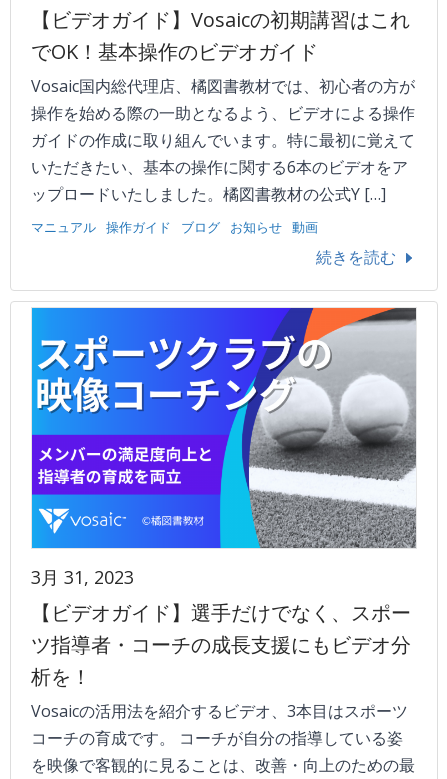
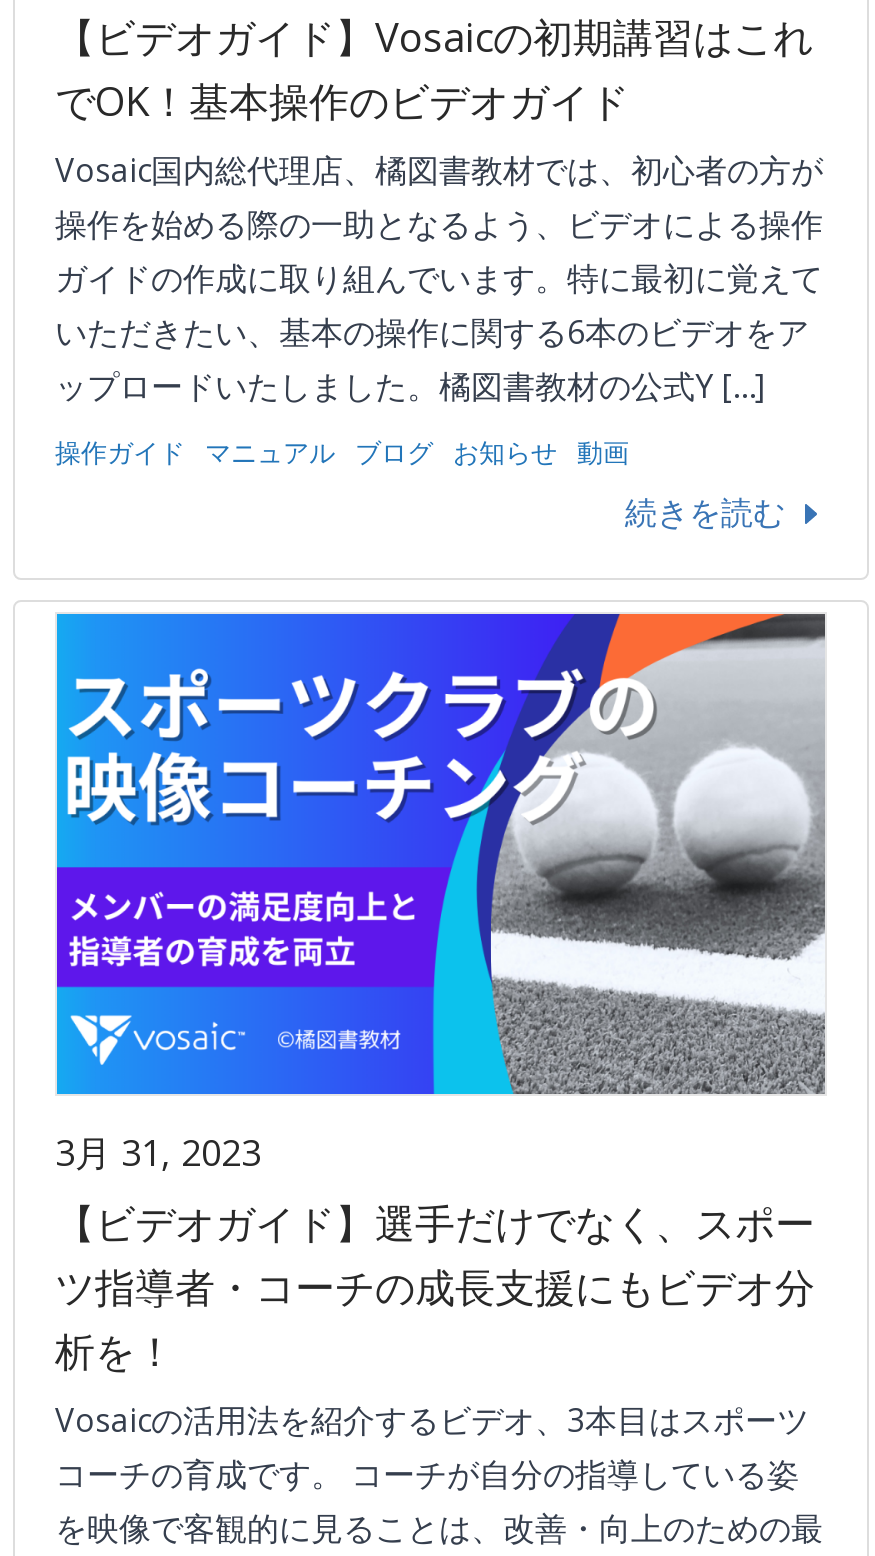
- マニュアル 操作ガイド ブログ お知らせ 動画
+ 操作ガイド マニュアル ブログ お知らせ 動画
